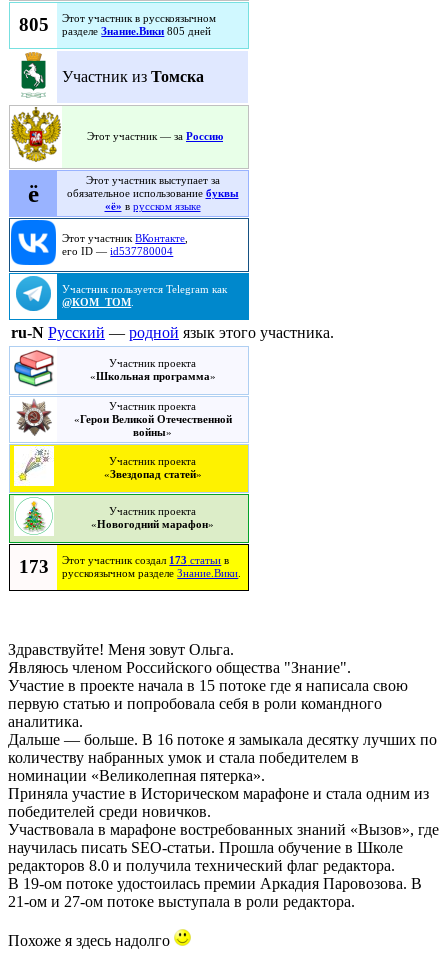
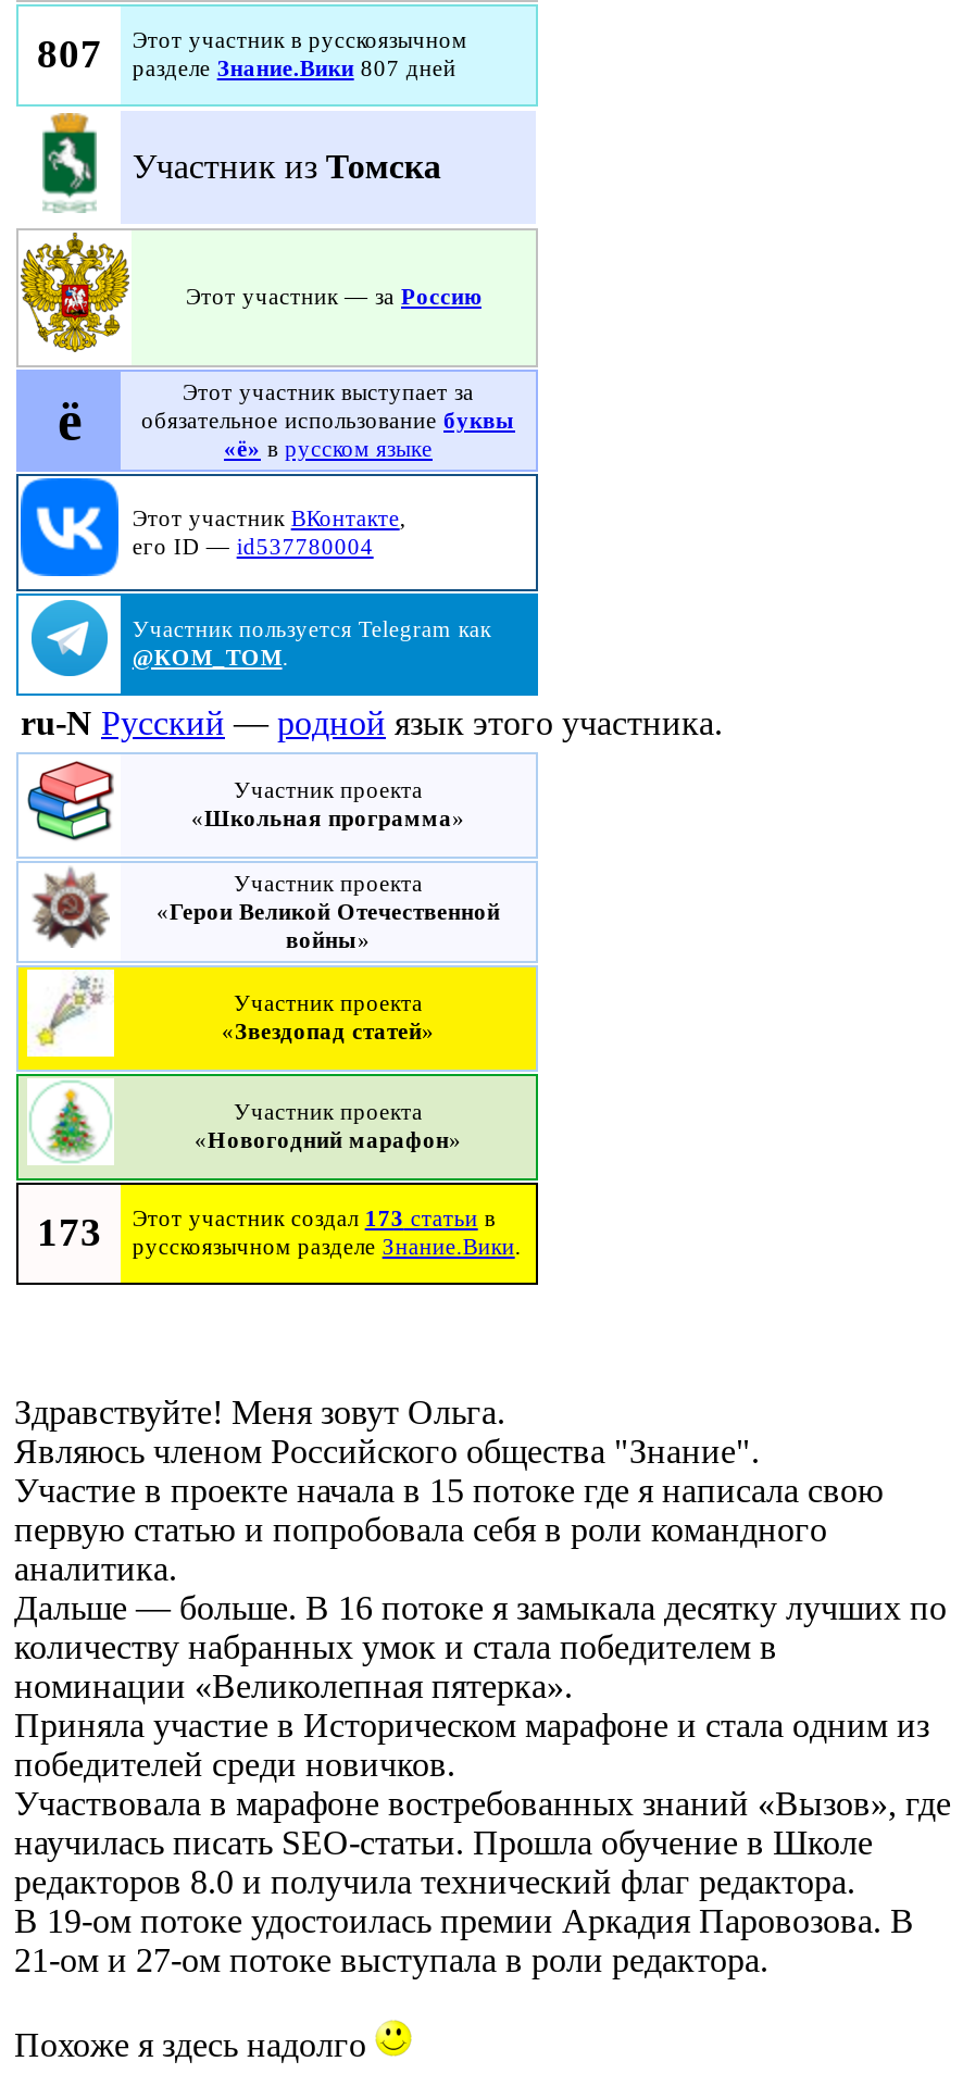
- 805
+ 807

- разделе Знание.Вики 805 дней
+ разделе Знание.Вики 807 дней
